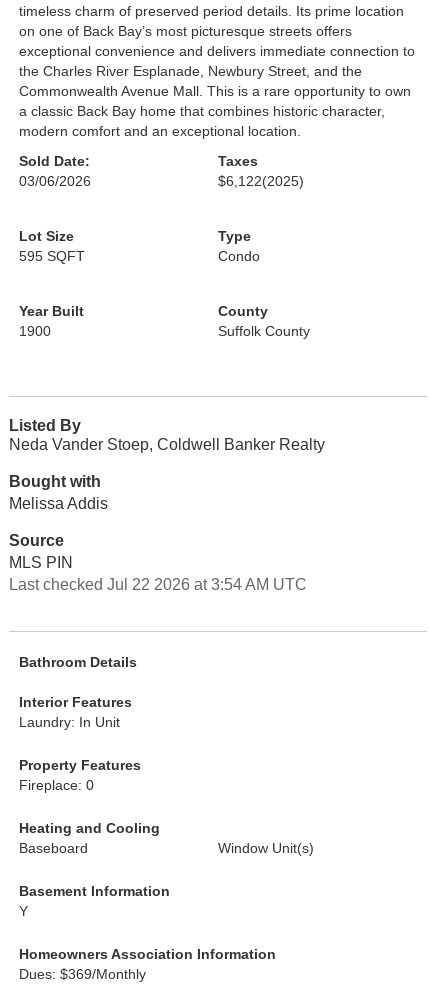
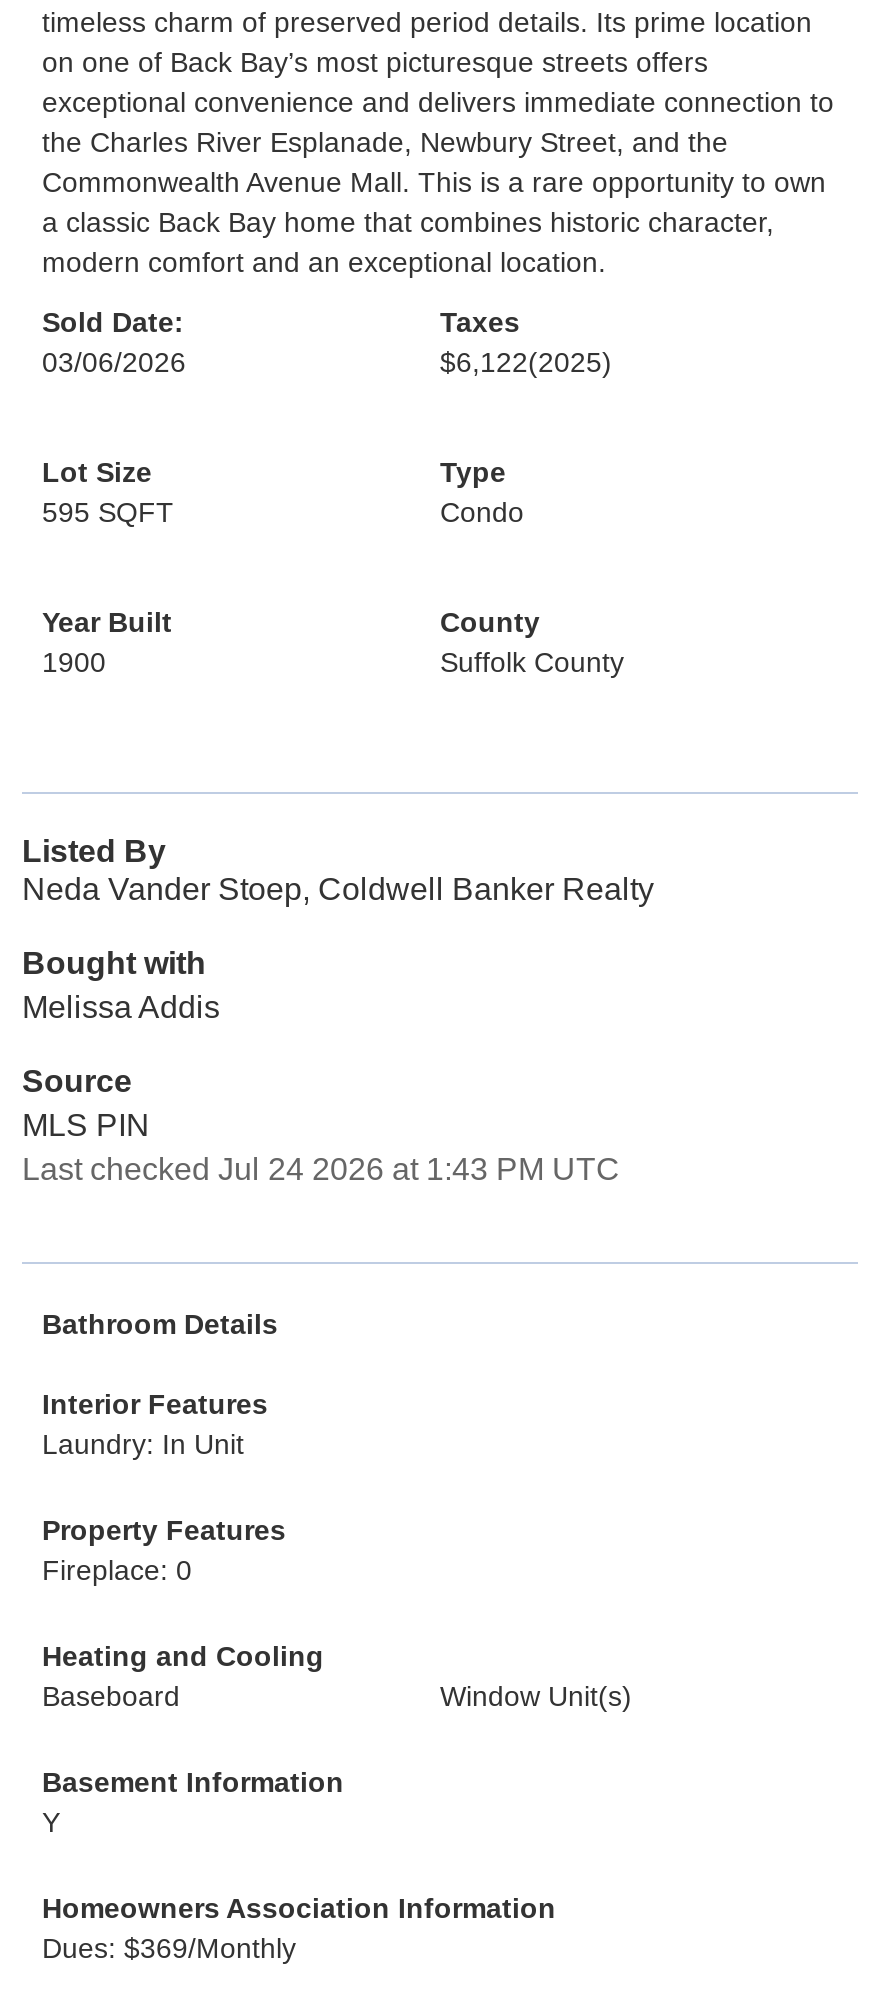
- Last checked Jul 22 2026 at 3:54 AM UTC
+ Last checked Jul 24 2026 at 1:43 PM UTC
